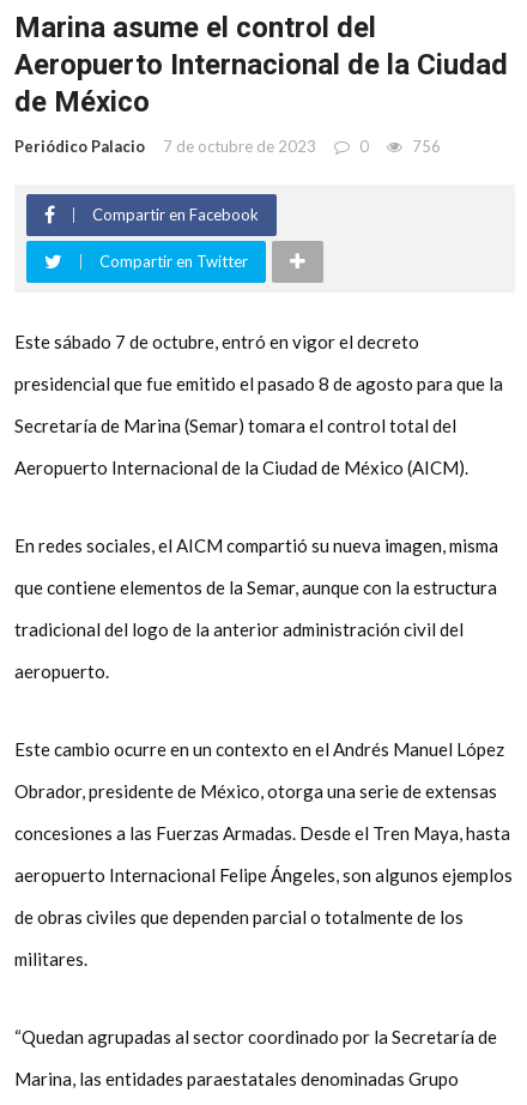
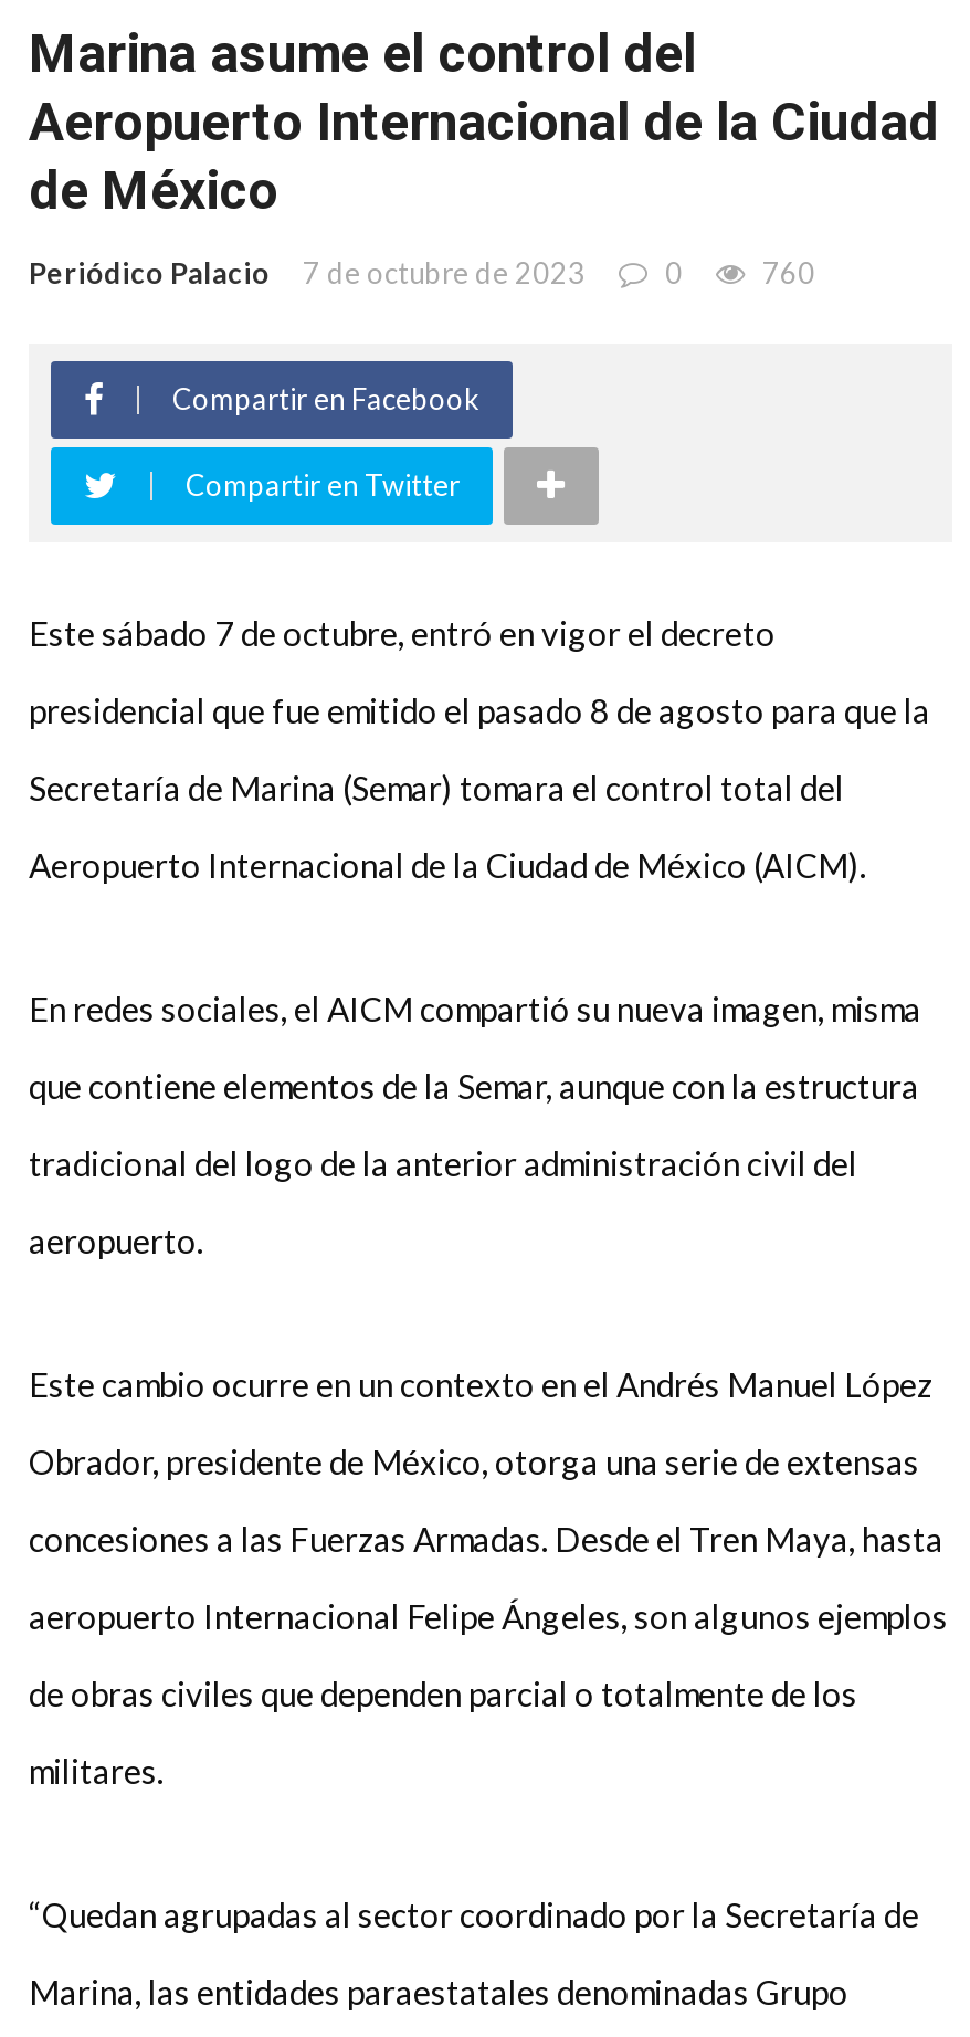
- 756
+ 760
